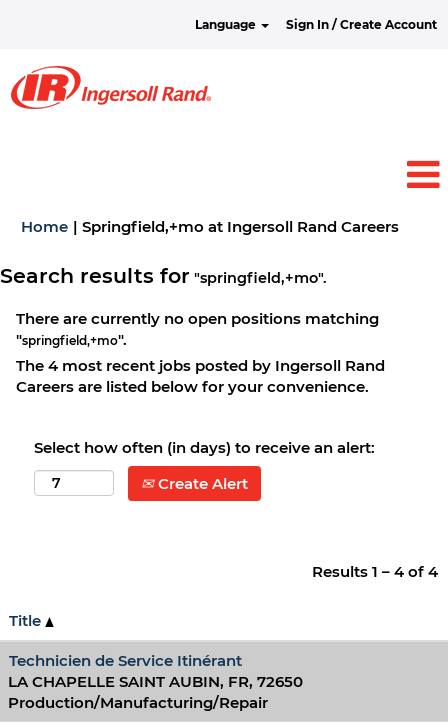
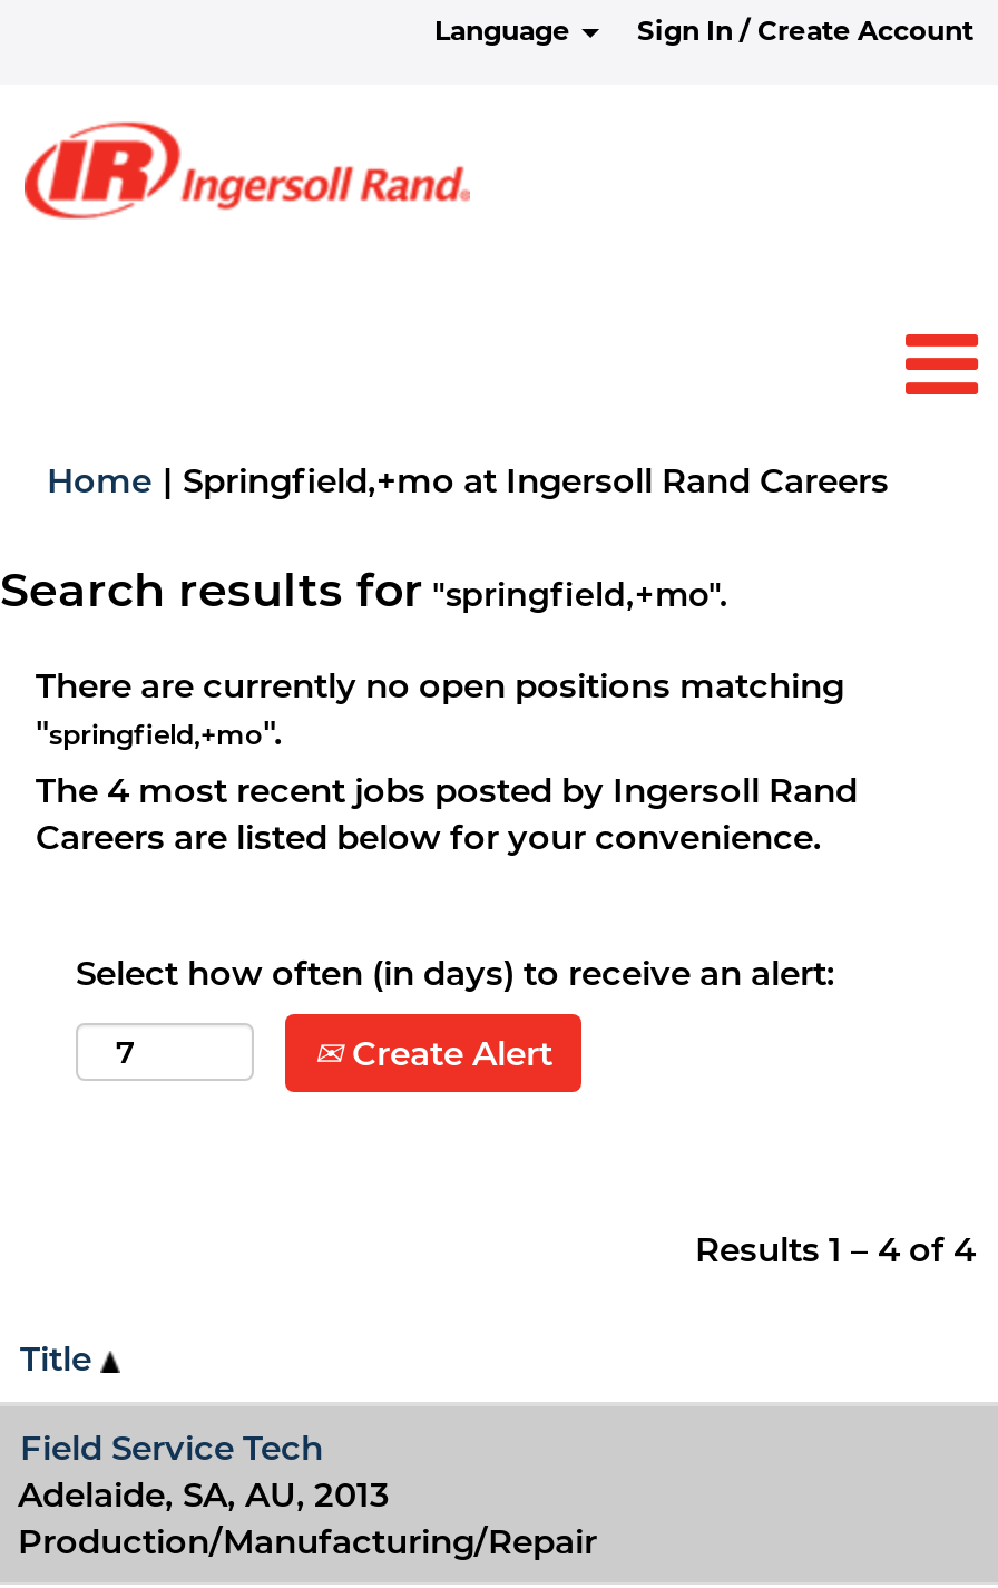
- Technicien de Service Itinérant
- LA CHAPELLE SAINT AUBIN, FR, 72650
+ Field Service Tech
+ Adelaide, SA, AU, 2013
